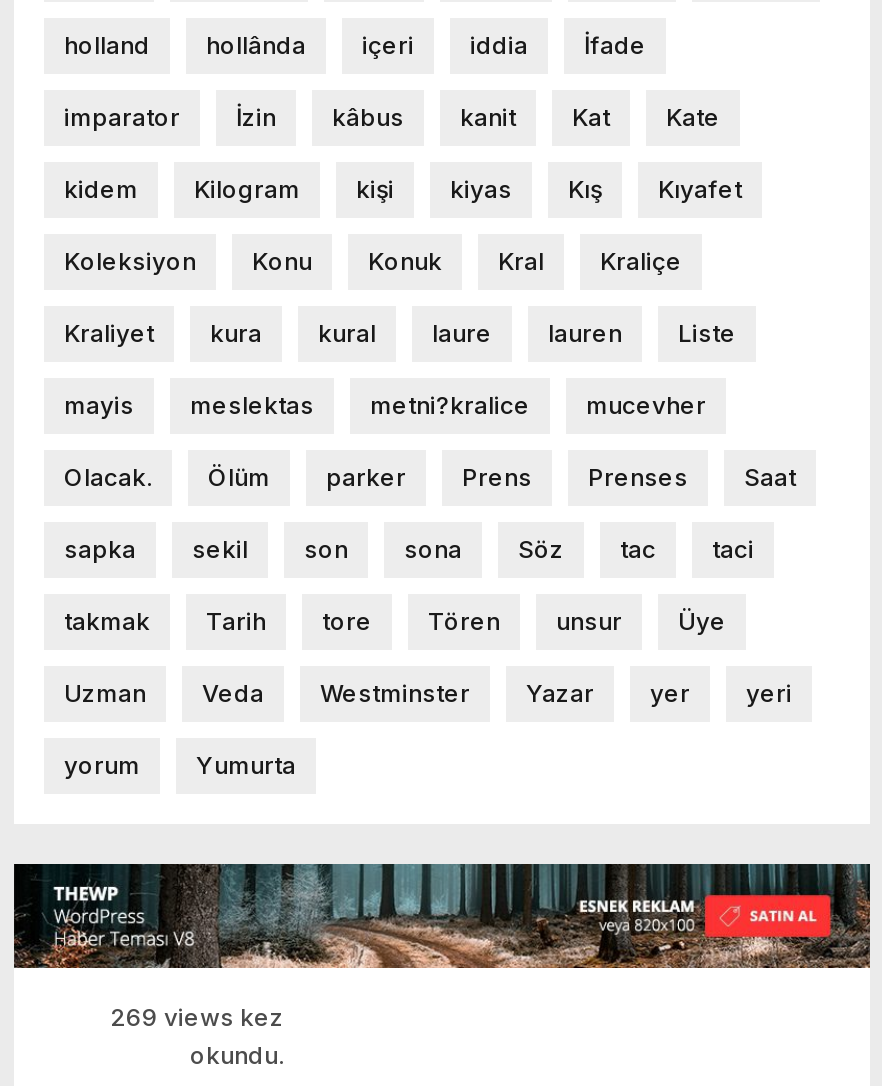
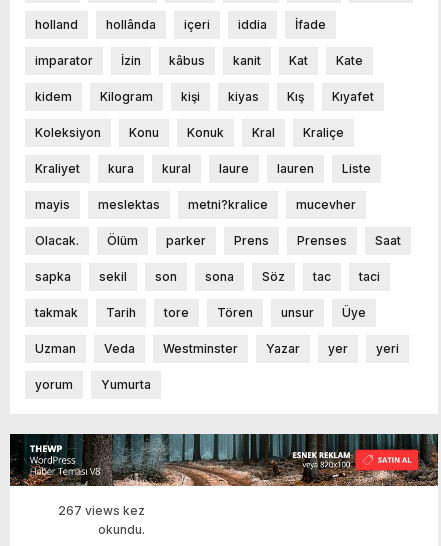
- 269 views kez
+ 267 views kez
